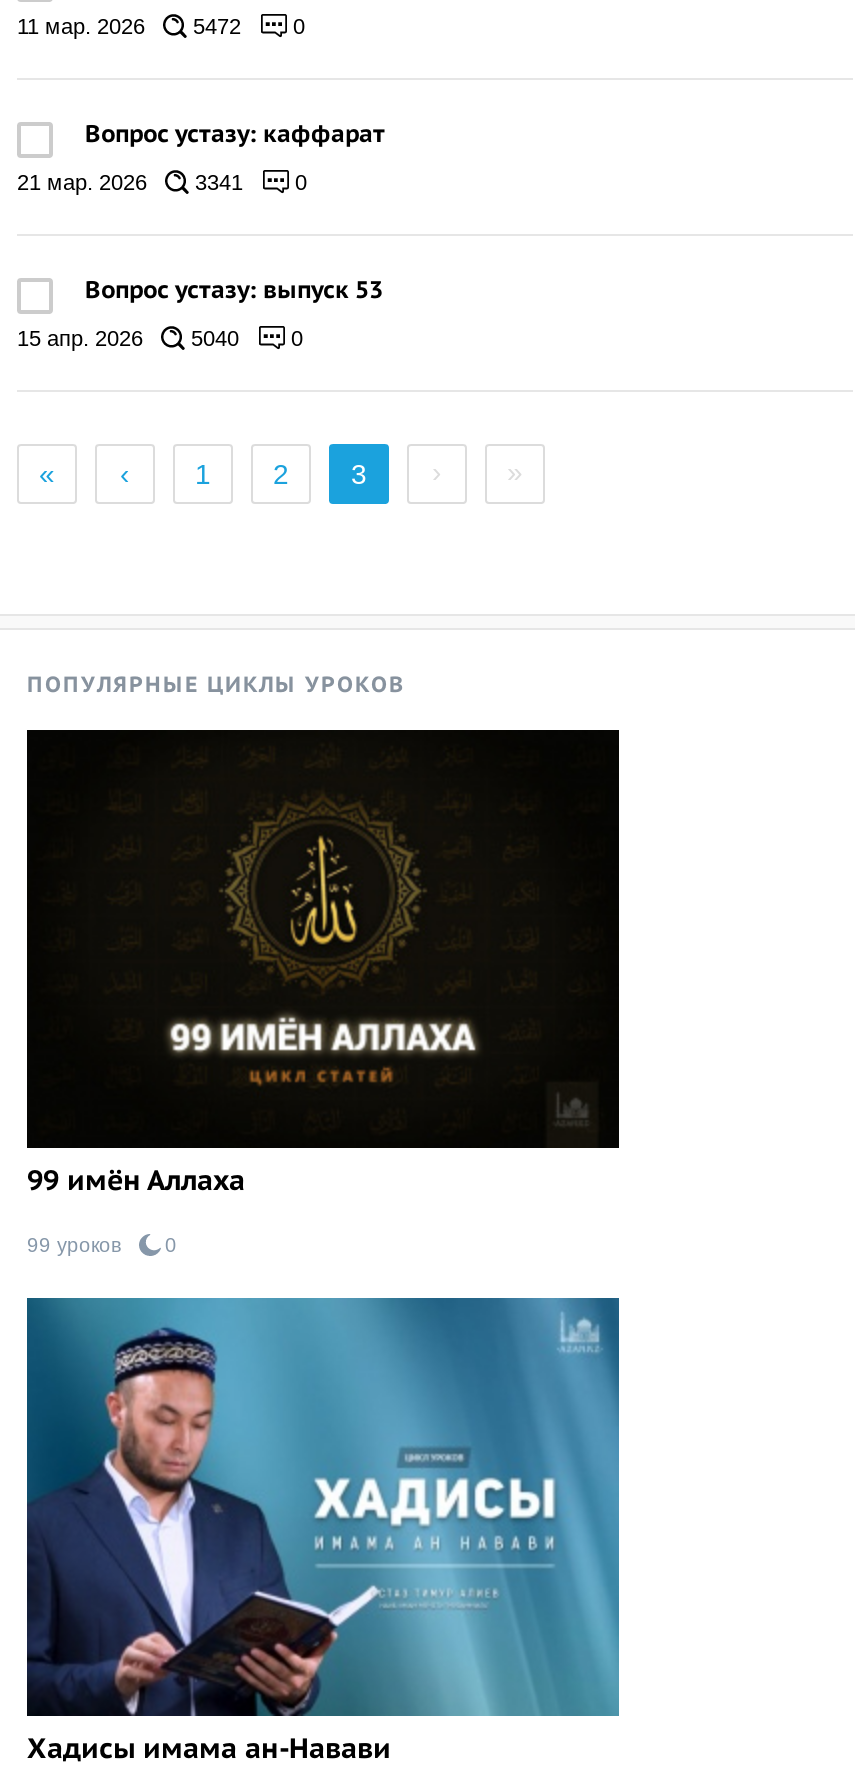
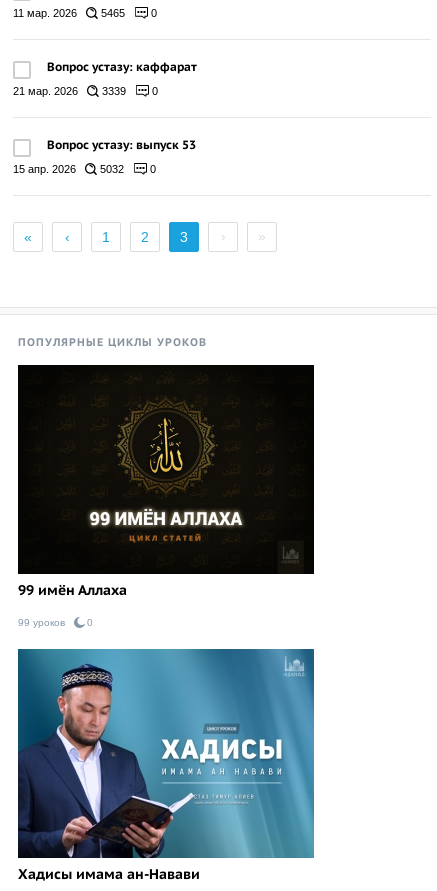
- 5472
+ 5465

- 3341
+ 3339

- 5040
+ 5032
